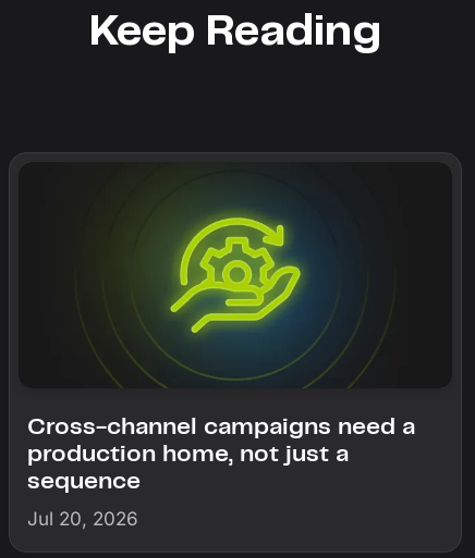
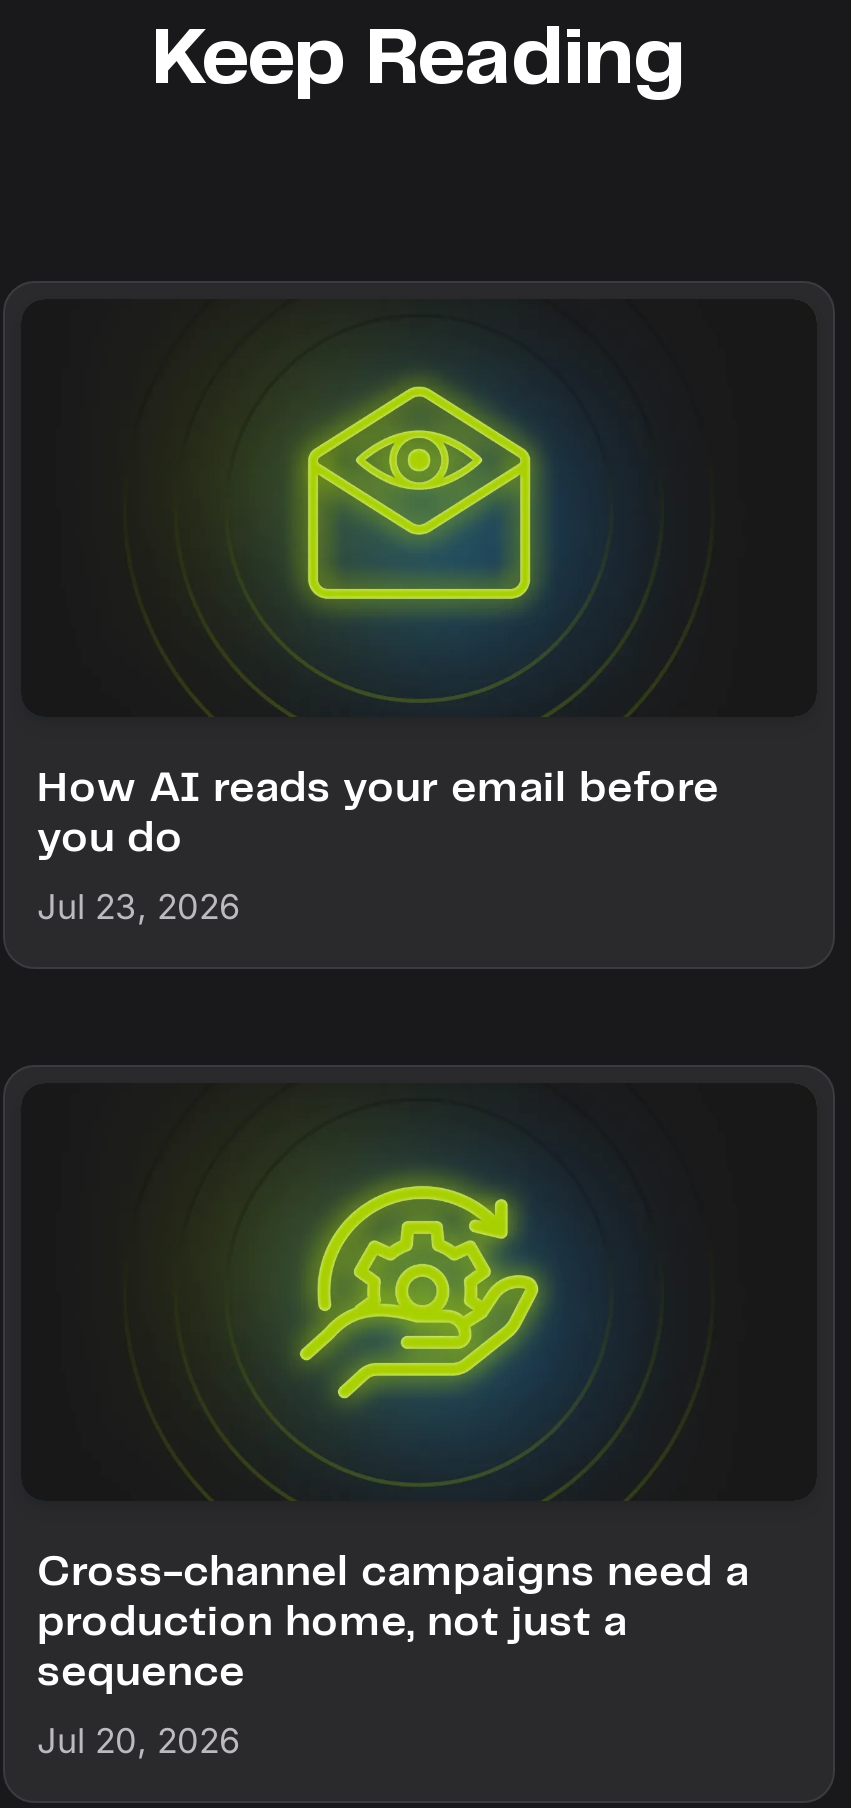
+ How AI reads your email before
+ you do
+ Jul 23, 2026

+ [image]
